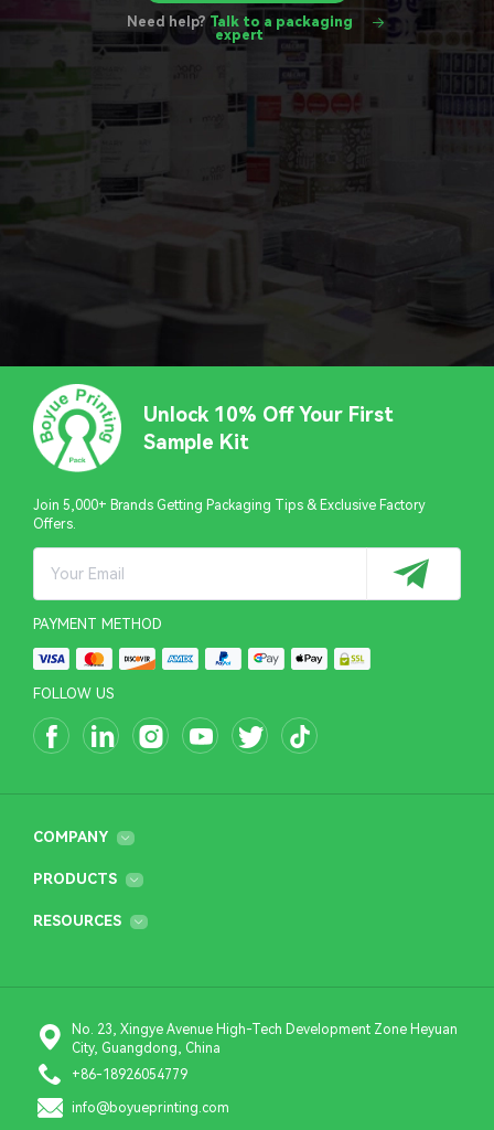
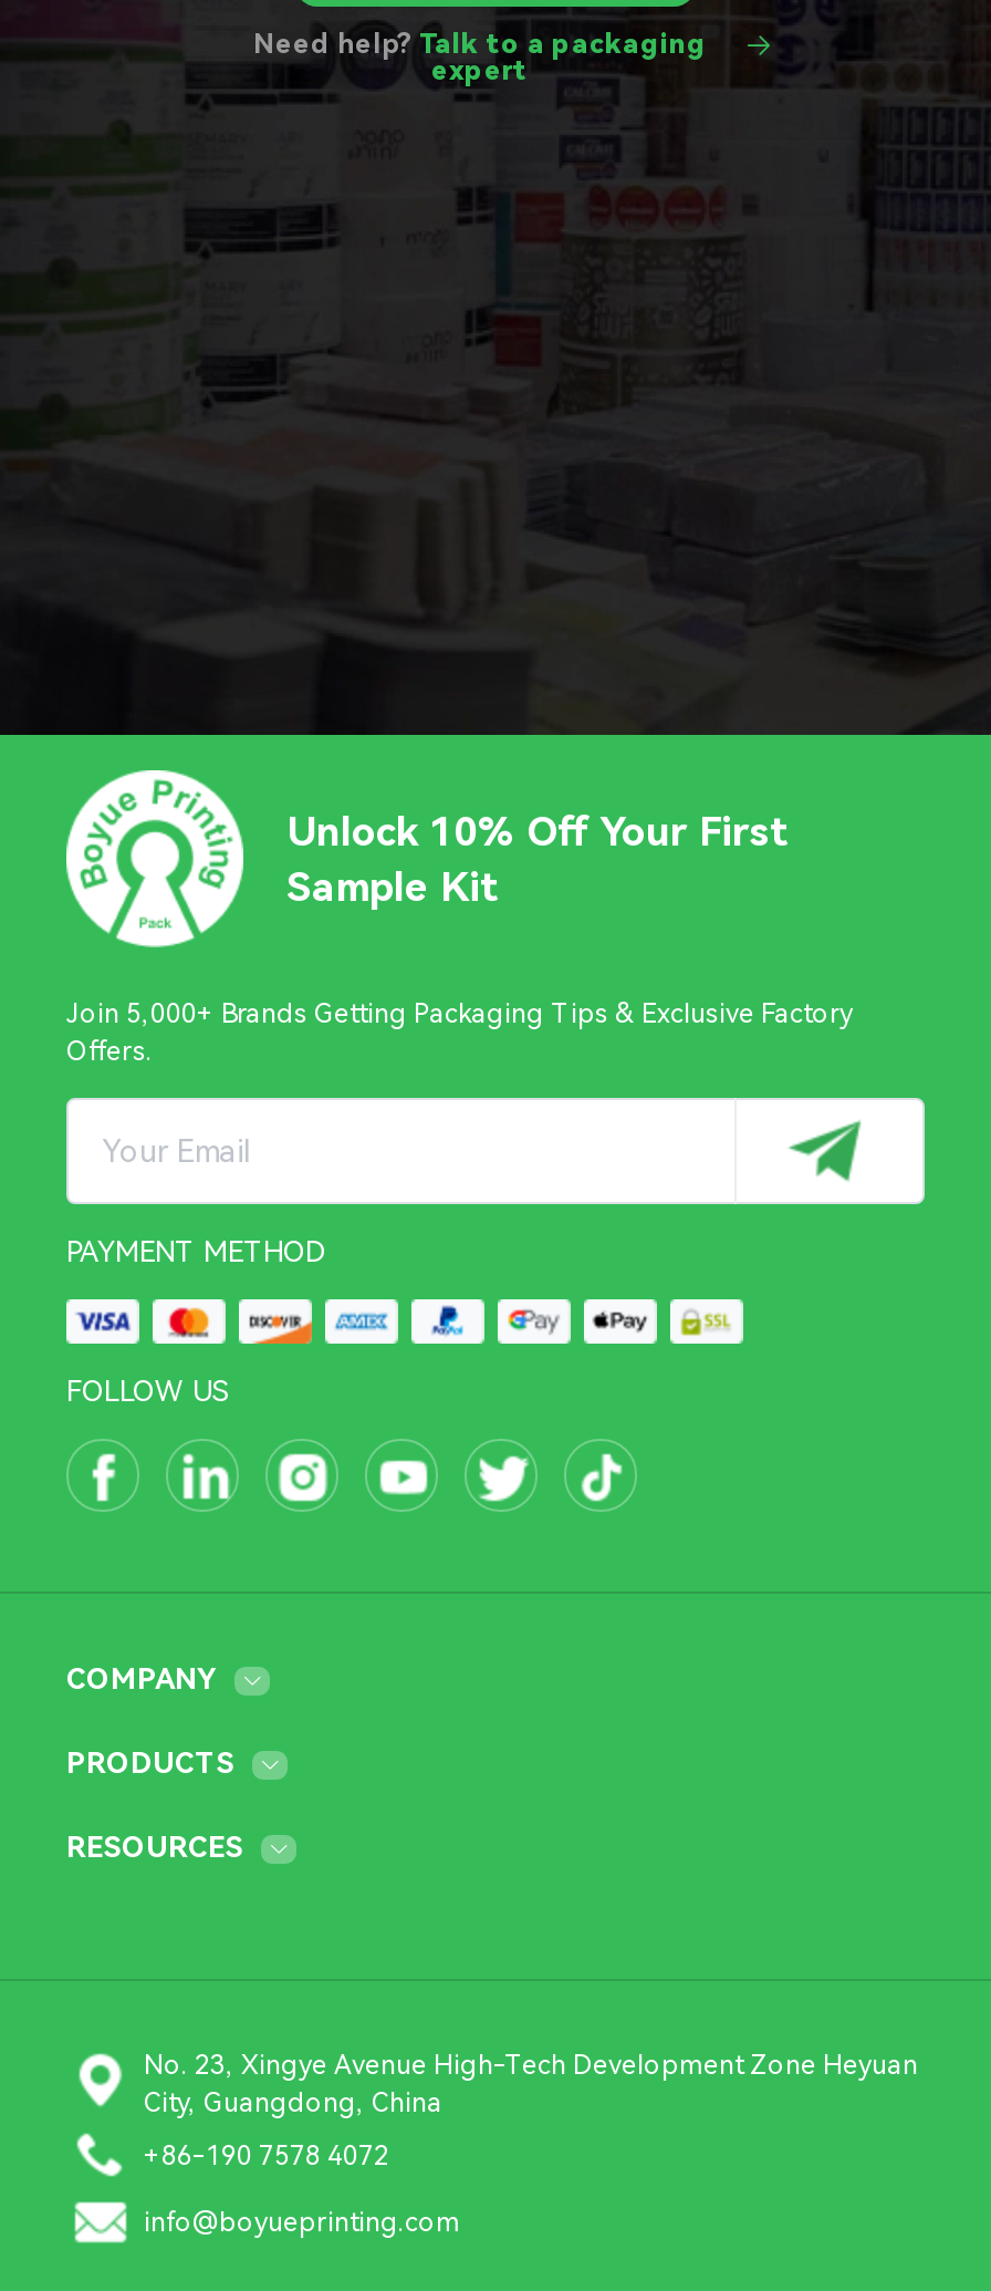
- +86-18926054779
+ +86-190 7578 4072
